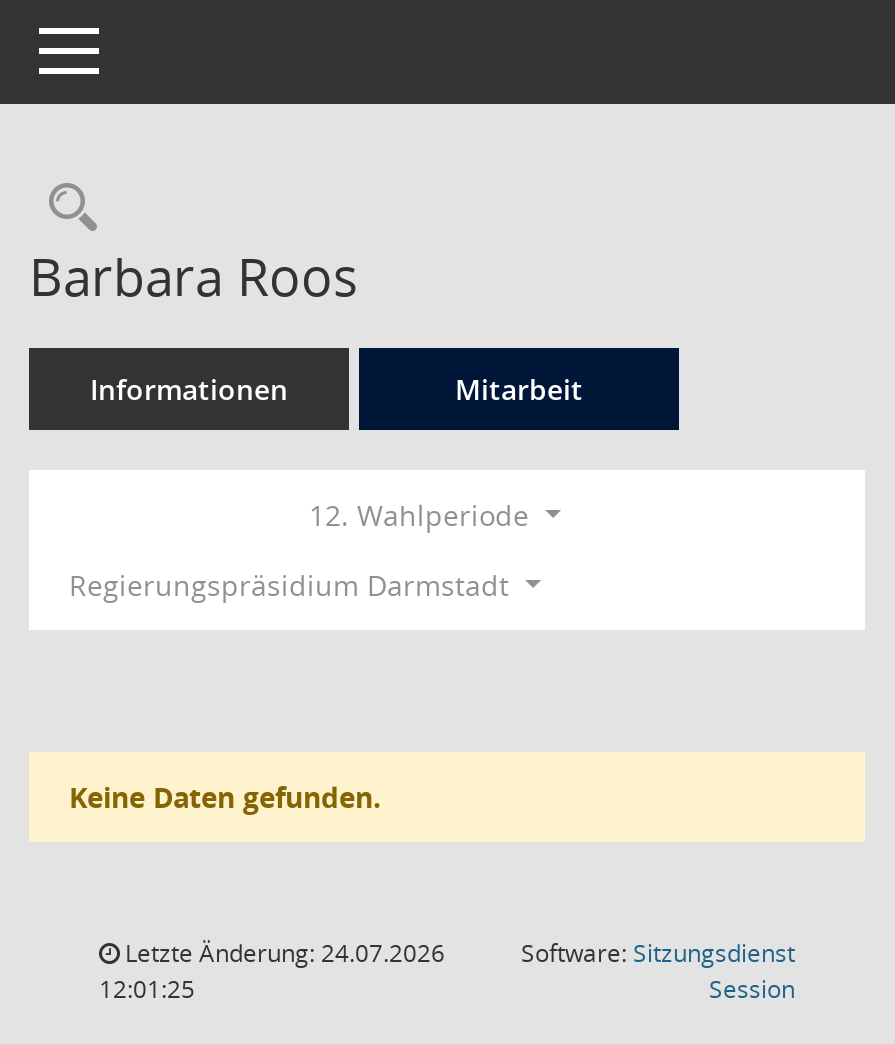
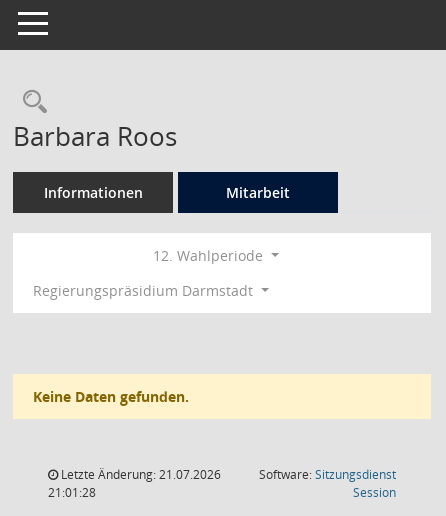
- Letzte Änderung: 24.07.2026
+ Letzte Änderung: 21.07.2026

- 12:01:25
+ 21:01:28
